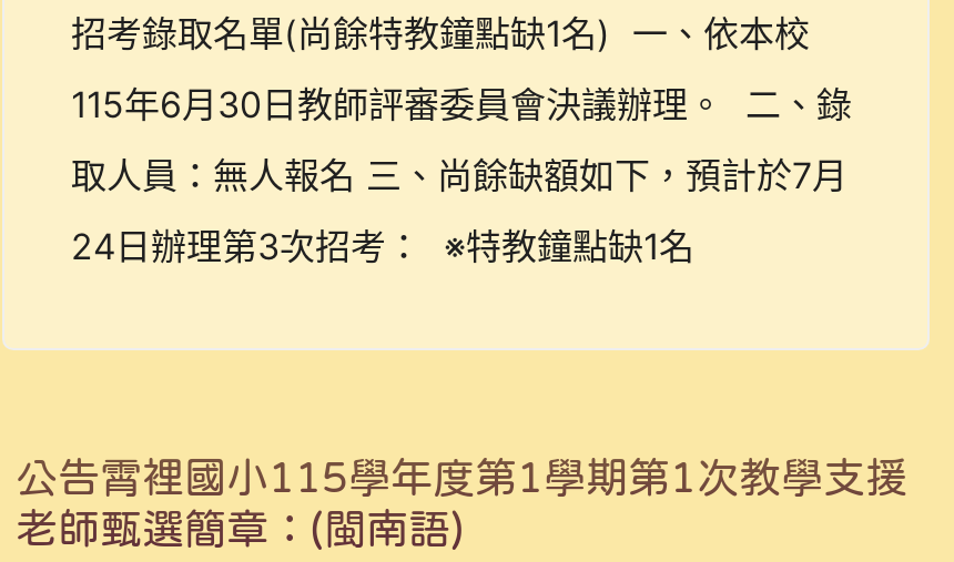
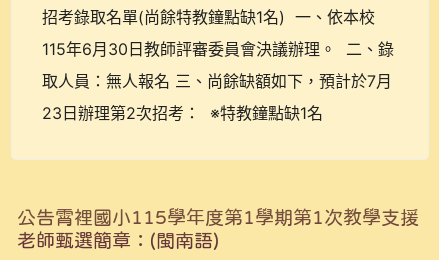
- 24日辦理第3次招考： ※特教鐘點缺1名
+ 23日辦理第2次招考： ※特教鐘點缺1名
